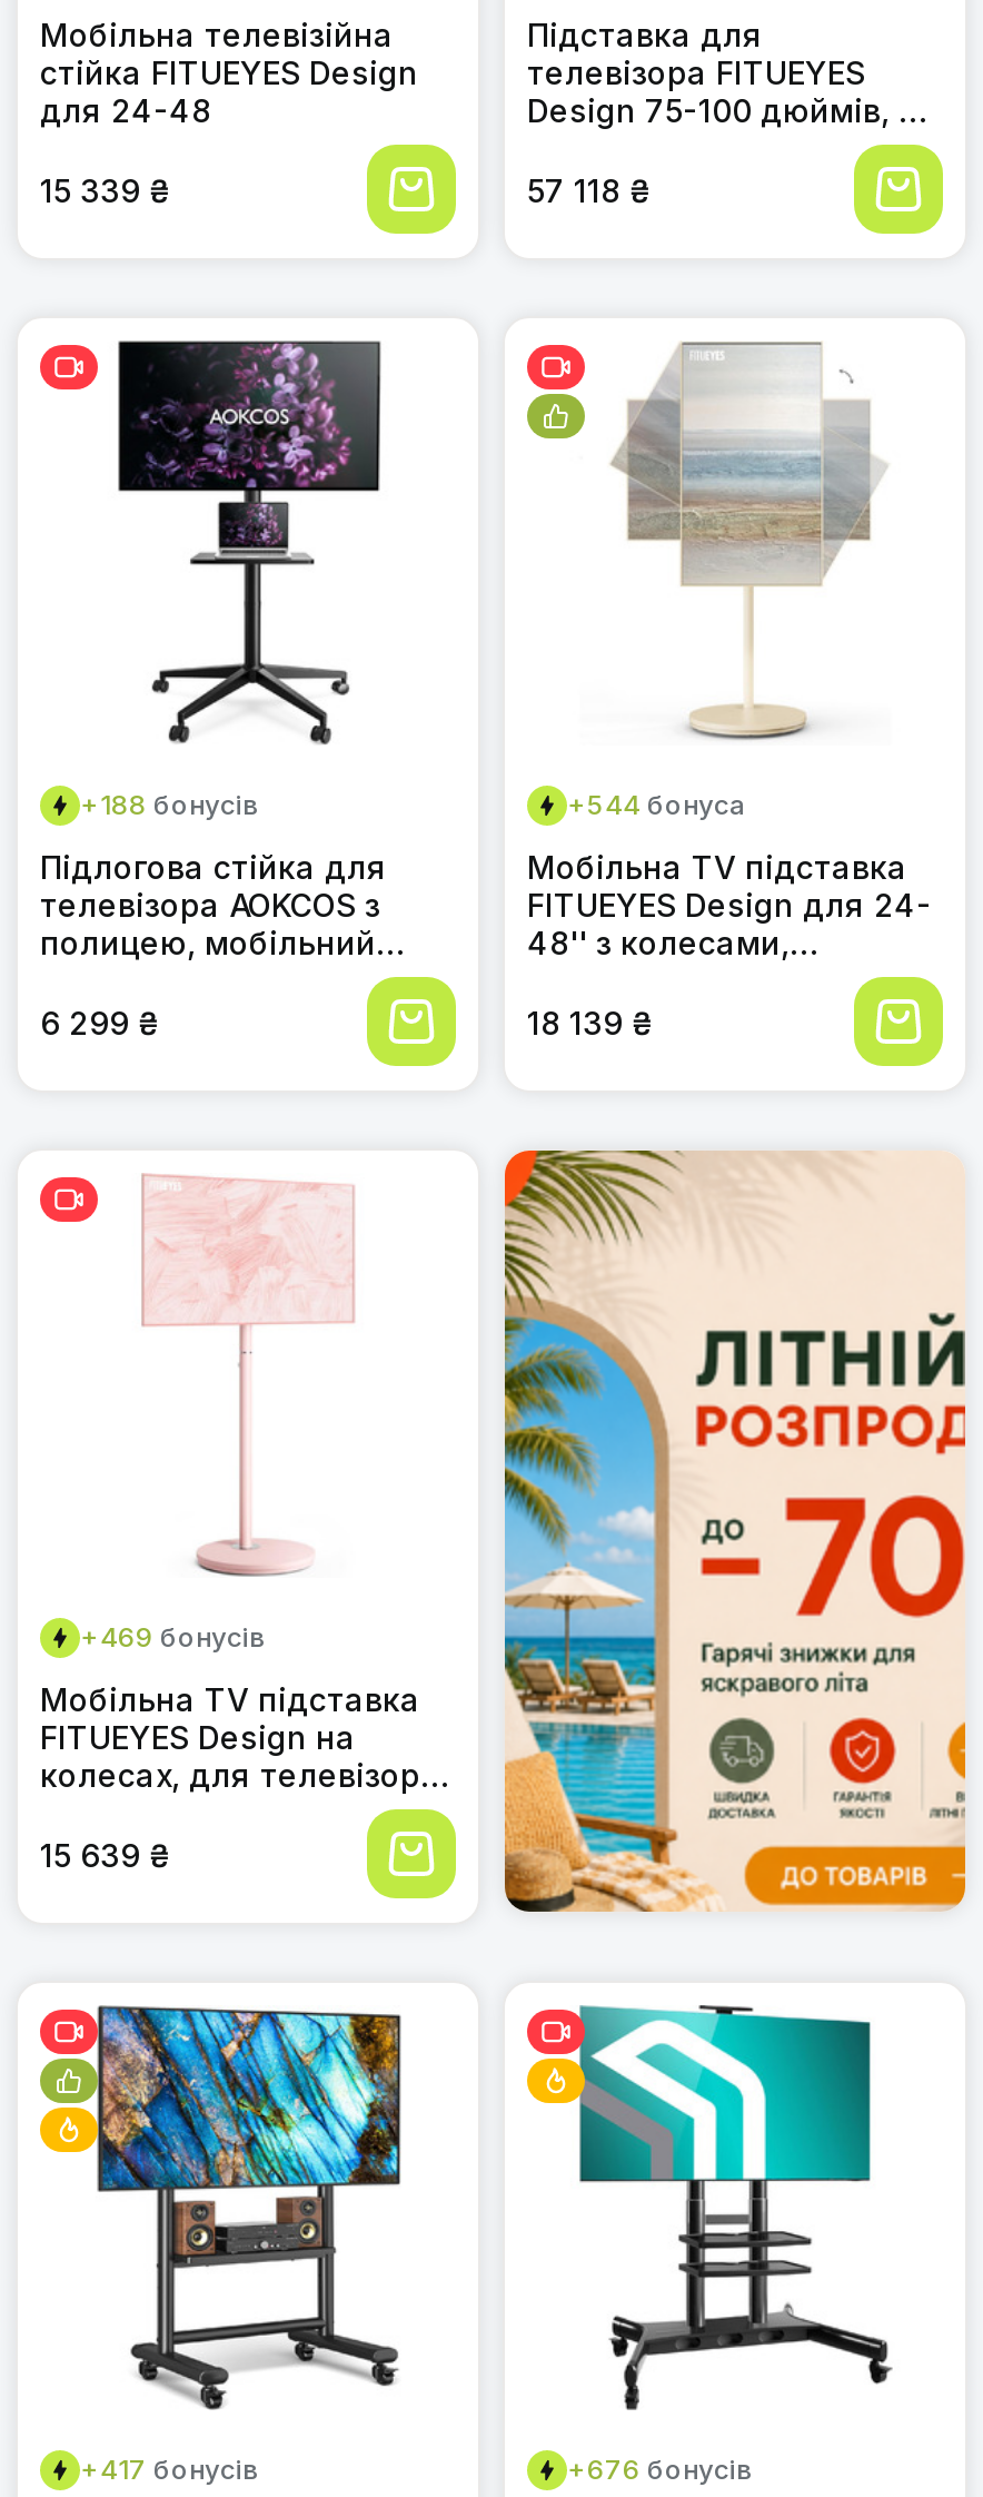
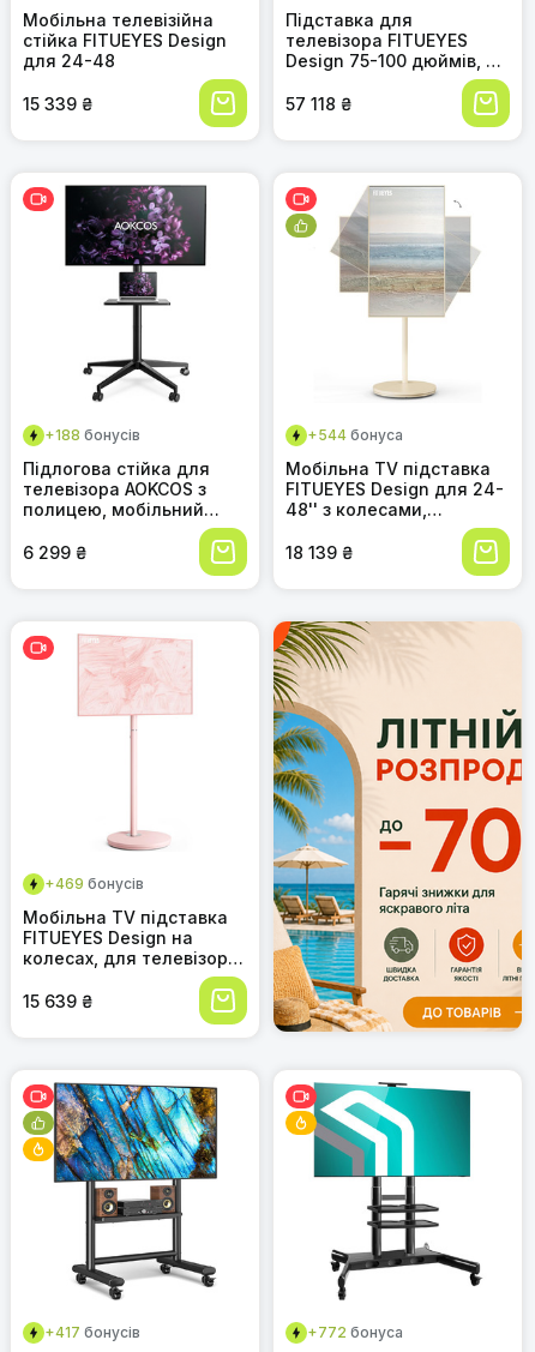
- +676 бонусів
+ +772 бонуса
